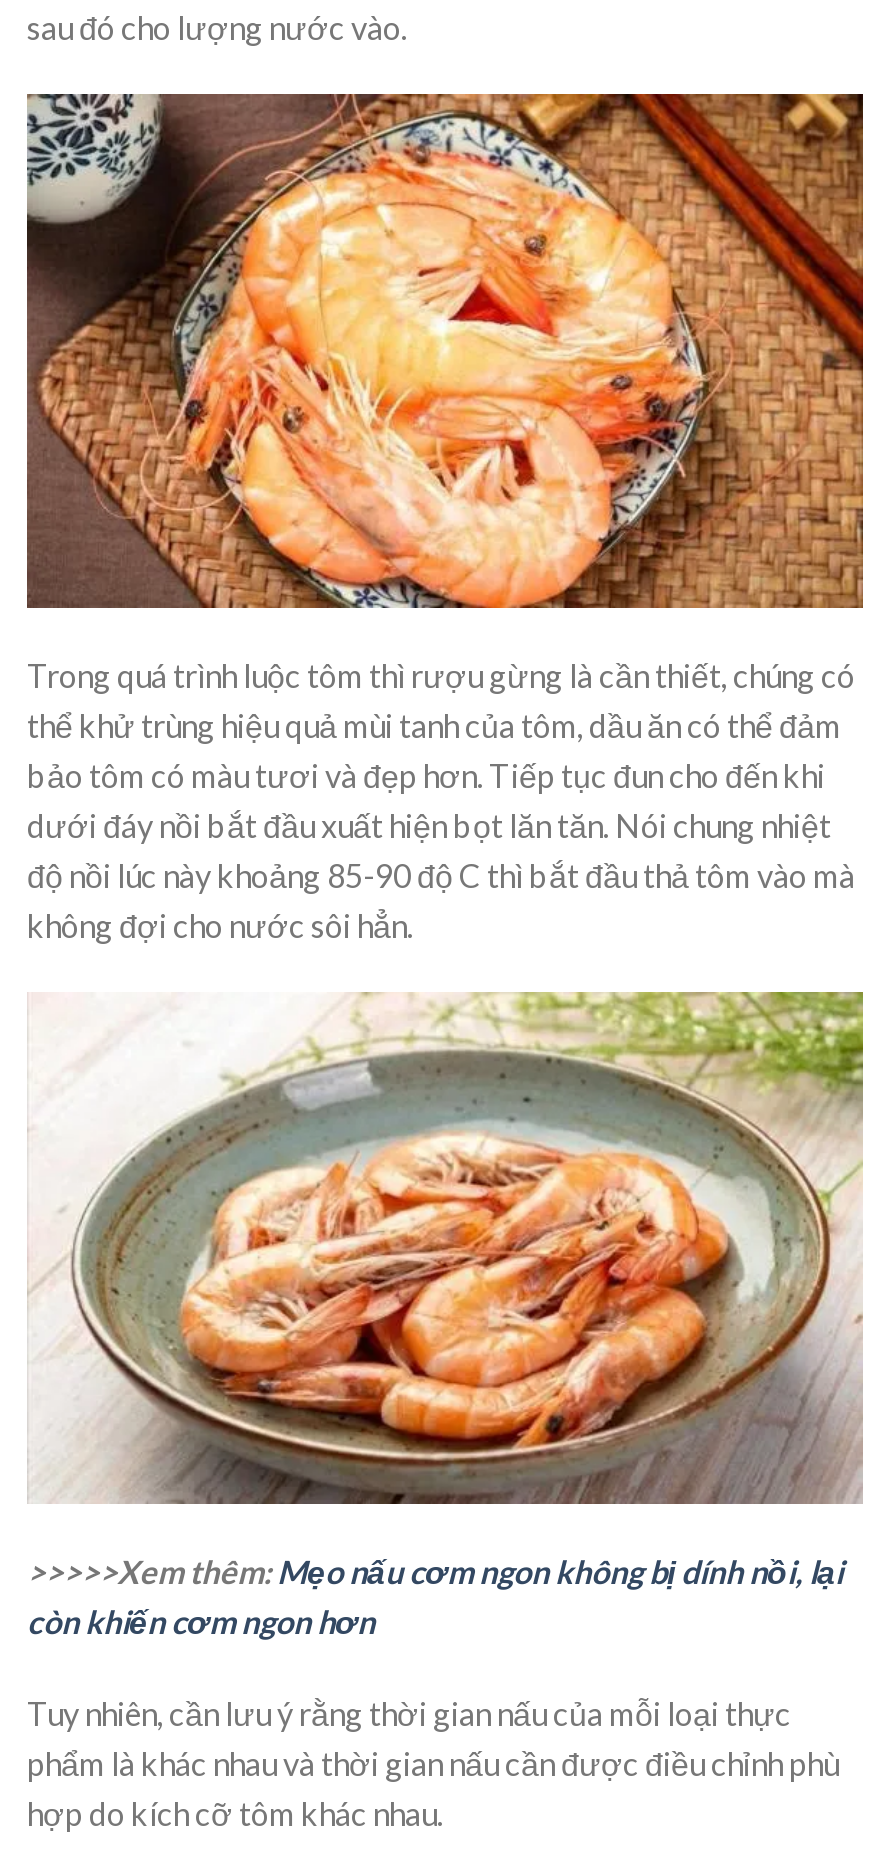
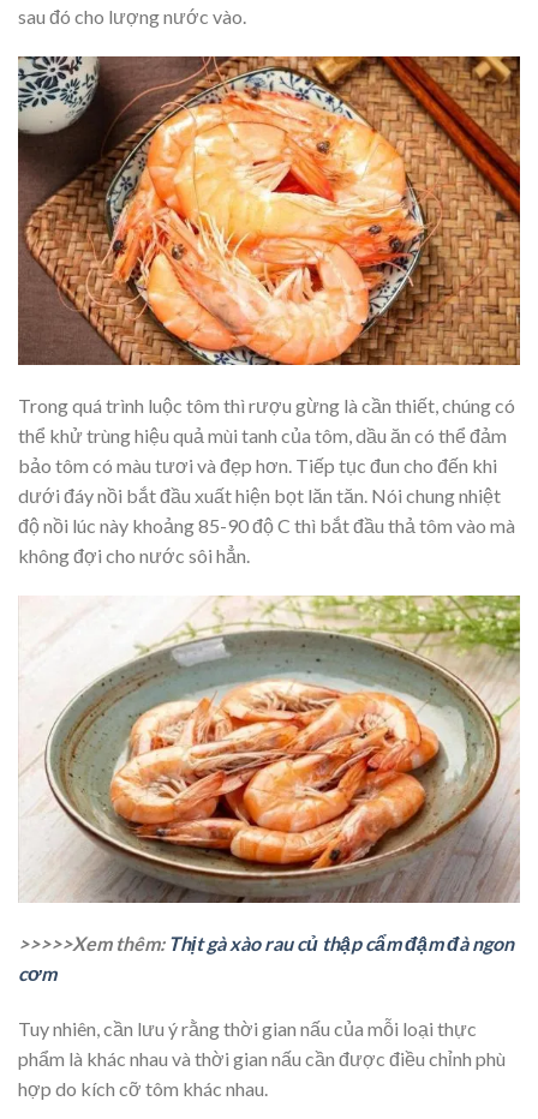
- >>>>>Xem thêm: Mẹo nấu cơm ngon không bị dính nồi, lại
- còn khiến cơm ngon hơn
+ >>>>>Xem thêm: Thịt gà xào rau củ thập cẩm đậm đà ngon
+ cơm
